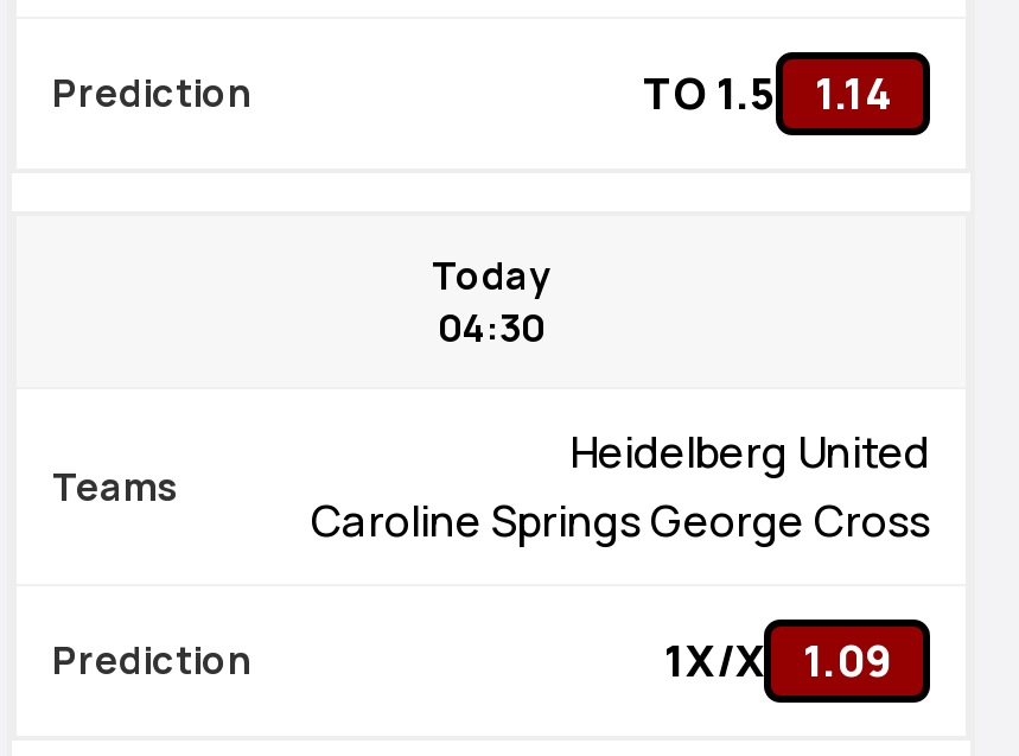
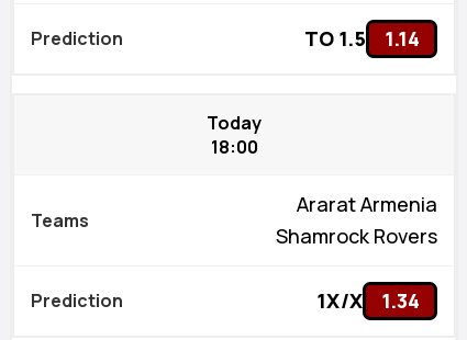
- 04:30
+ 18:00

- Heidelberg United
- Caroline Springs George Cross
+ Ararat Armenia
+ Shamrock Rovers

- 1X/X 1.09
+ 1X/X 1.34
